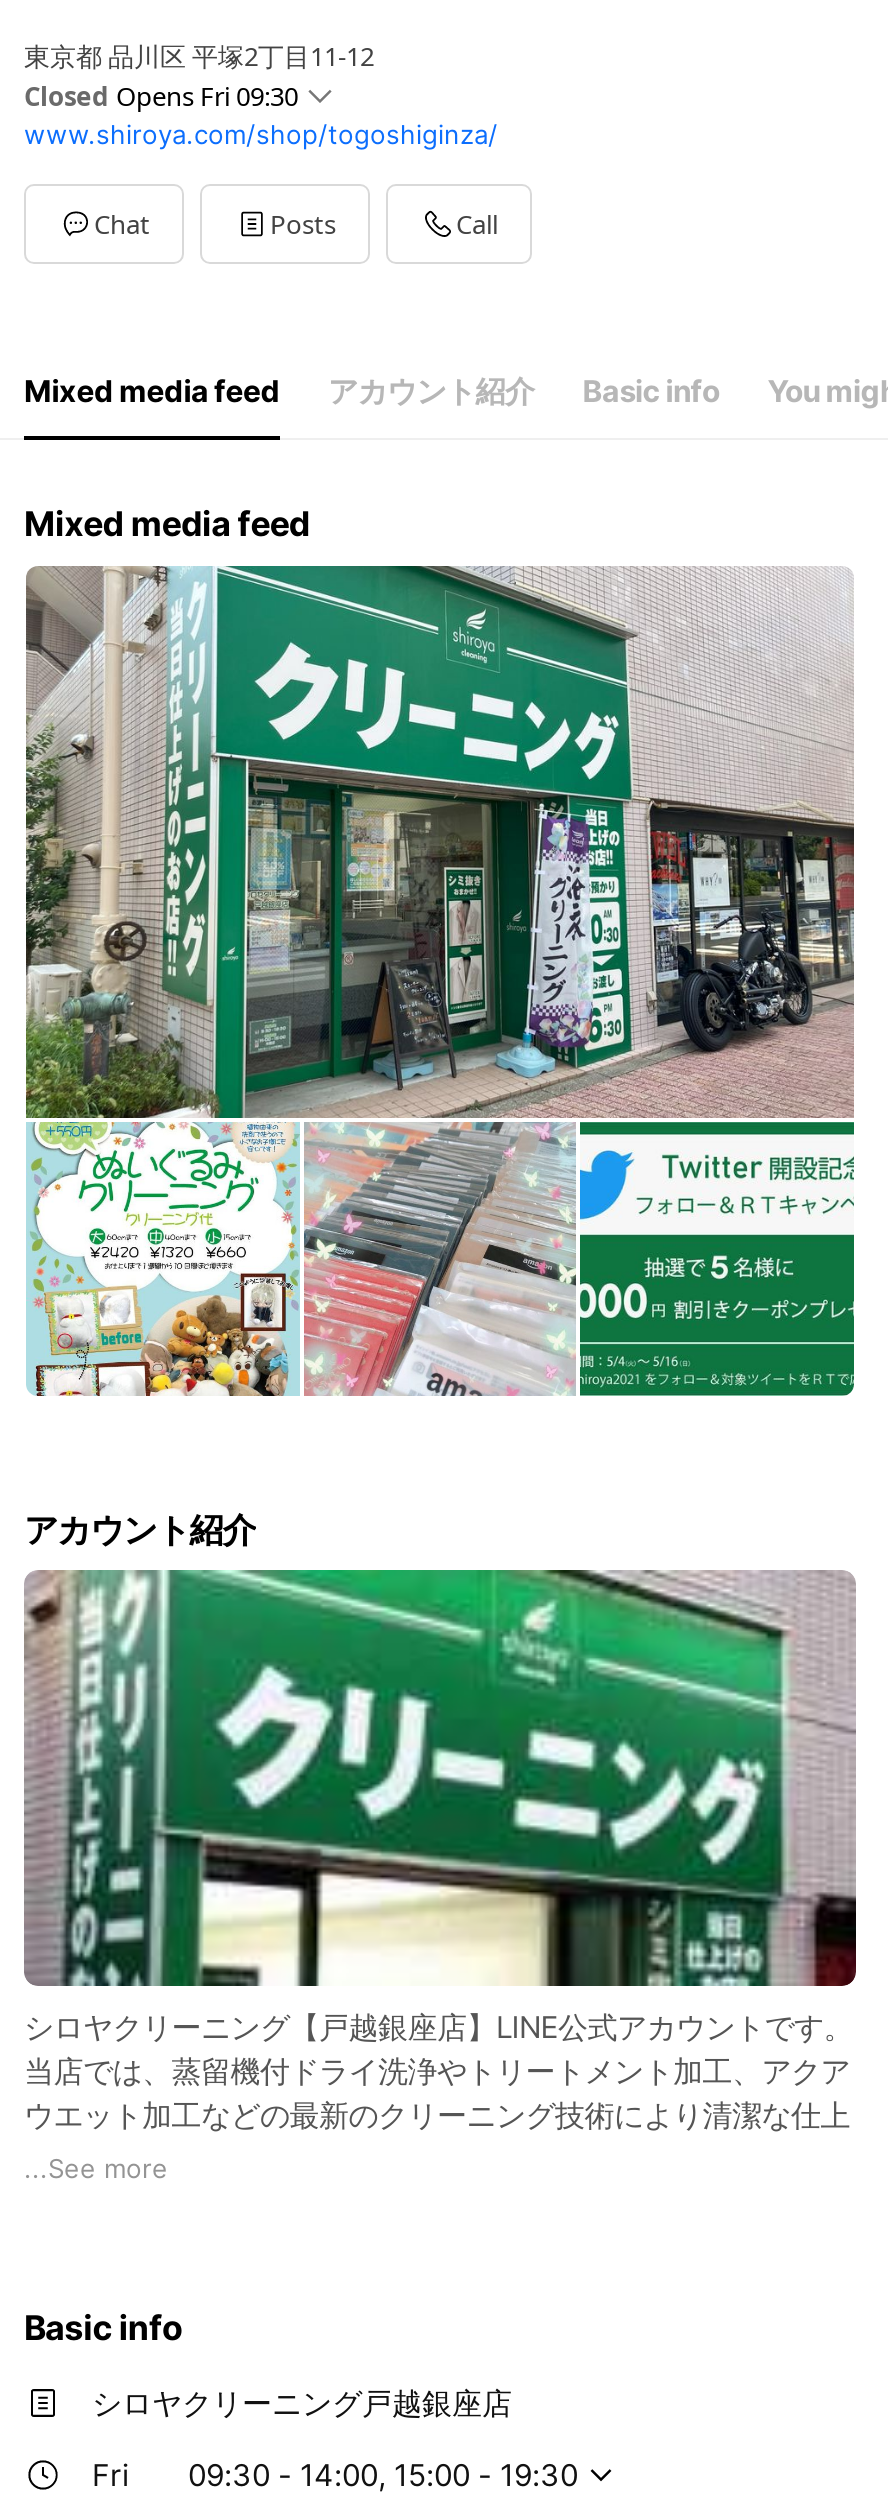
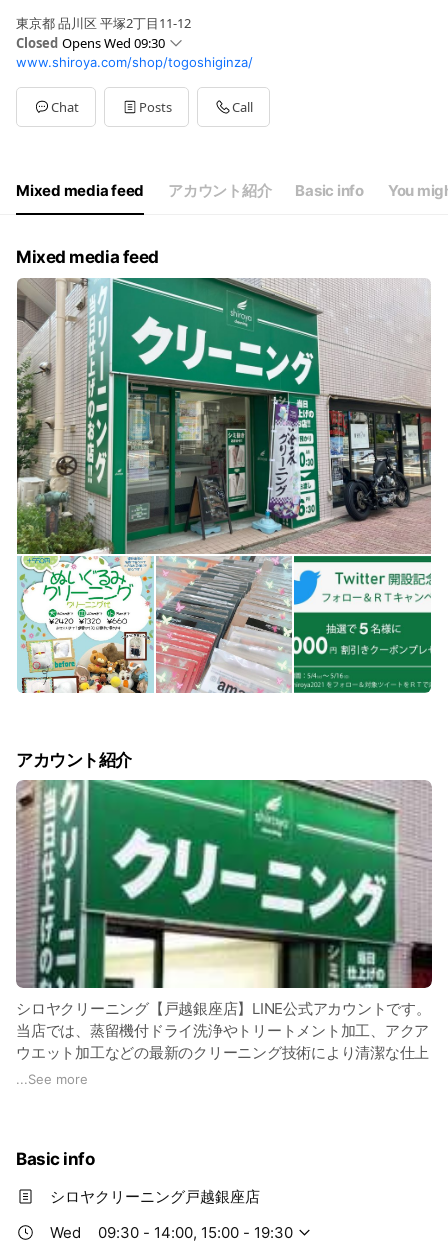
- Closed Opens Fri 09:30
+ Closed Opens Wed 09:30

- Fri
+ Wed
